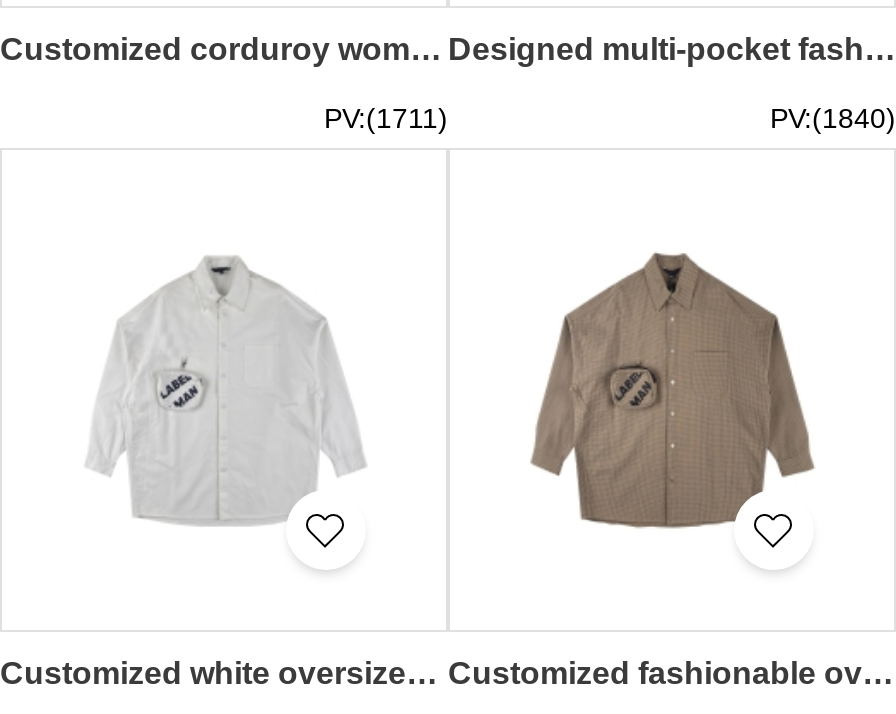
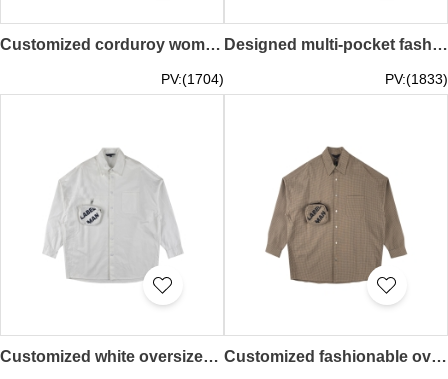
- PV:(1711)
+ PV:(1704)

- PV:(1840)
+ PV:(1833)
